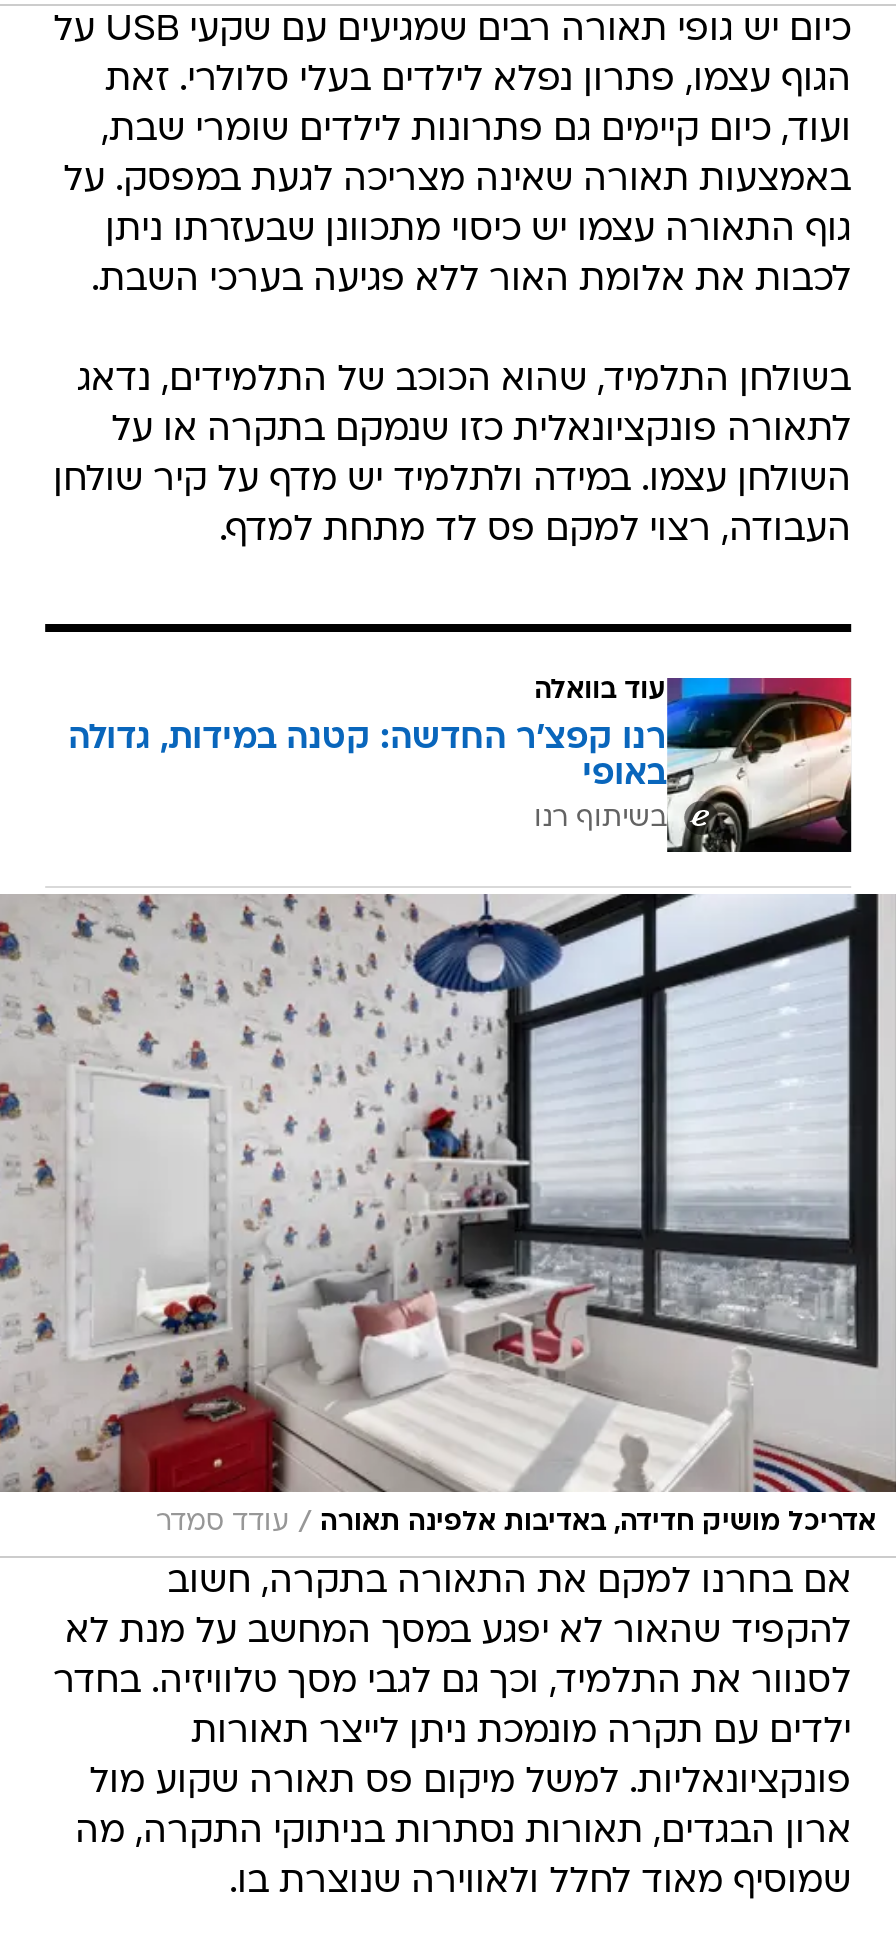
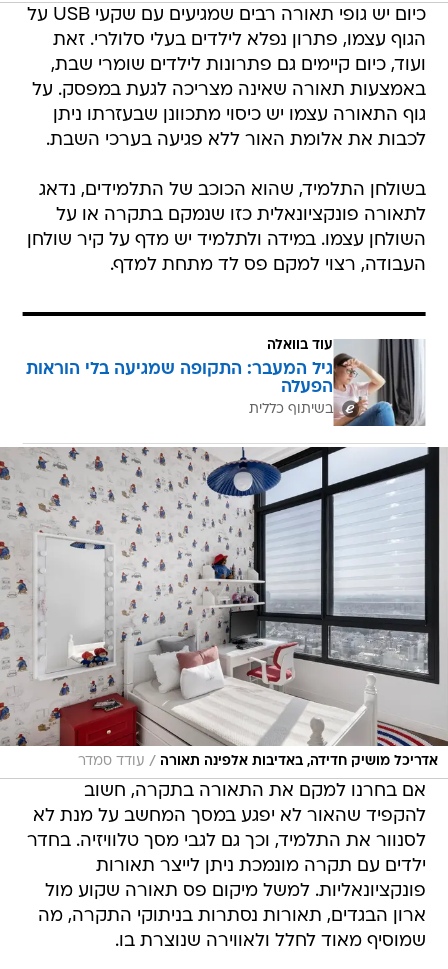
- [image]
- רנו קפצ'ר החדשה: קטנה במידות, גדולה
- באופי
- בשיתוף רנו
+ [image]
+ גיל המעבר: התקופה שמגיעה בלי הוראות
+ הפעלה
+ בשיתוף כללית
